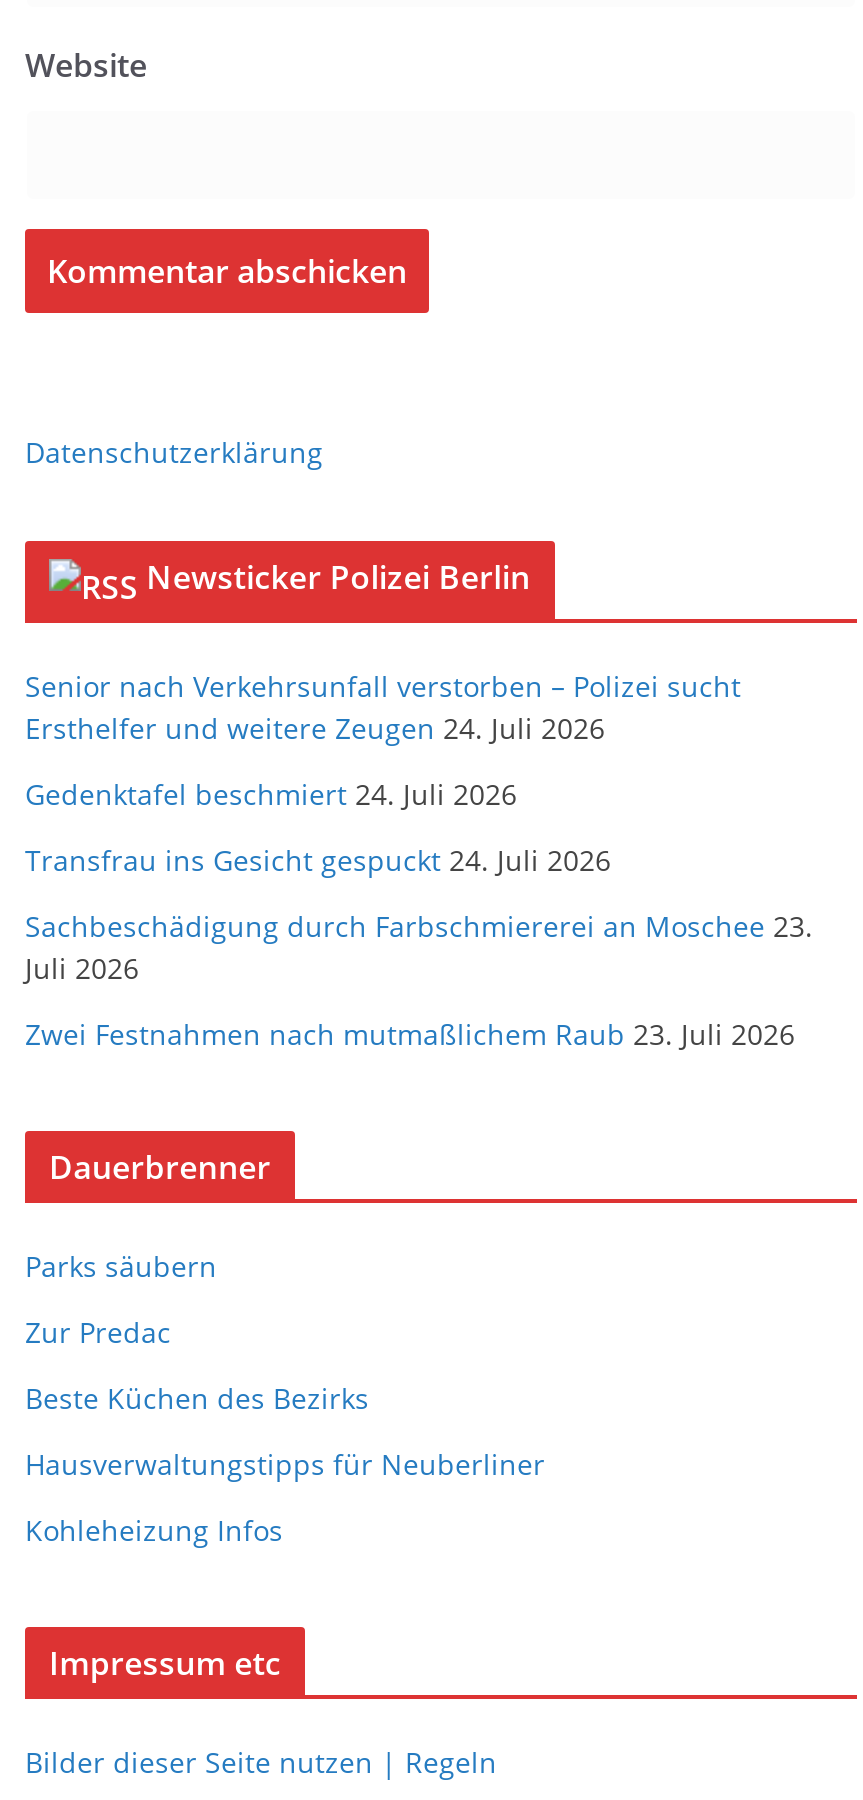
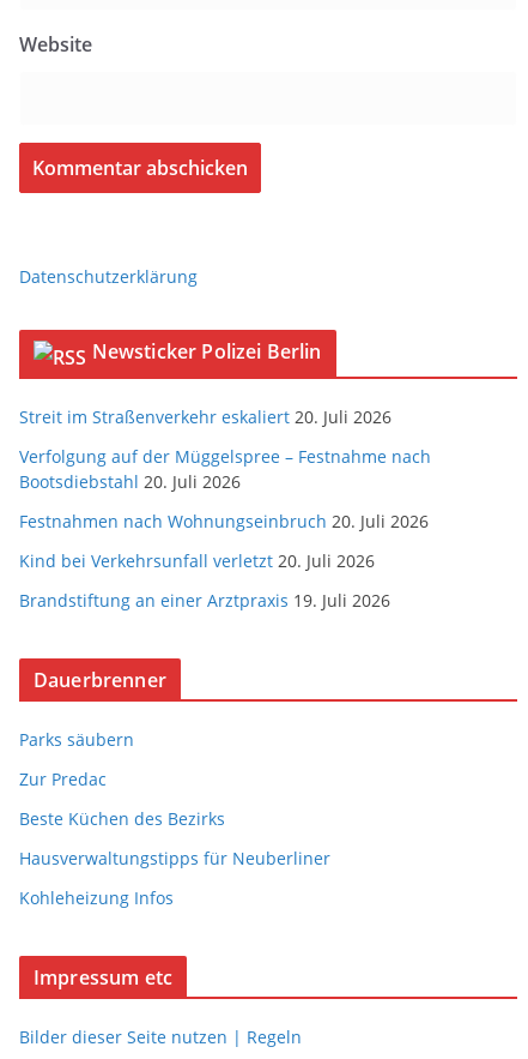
- Senior nach Verkehrsunfall verstorben – Polizei sucht
- Ersthelfer und weitere Zeugen 24. Juli 2026
+ Streit im Straßenverkehr eskaliert 20. Juli 2026

- Gedenktafel beschmiert 24. Juli 2026
+ Verfolgung auf der Müggelspree – Festnahme nach
+ Bootsdiebstahl 20. Juli 2026

- Transfrau ins Gesicht gespuckt 24. Juli 2026
+ Festnahmen nach Wohnungseinbruch 20. Juli 2026

- Sachbeschädigung durch Farbschmiererei an Moschee 23.
- Juli 2026
+ Kind bei Verkehrsunfall verletzt 20. Juli 2026

- Zwei Festnahmen nach mutmaßlichem Raub 23. Juli 2026
+ Brandstiftung an einer Arztpraxis 19. Juli 2026
